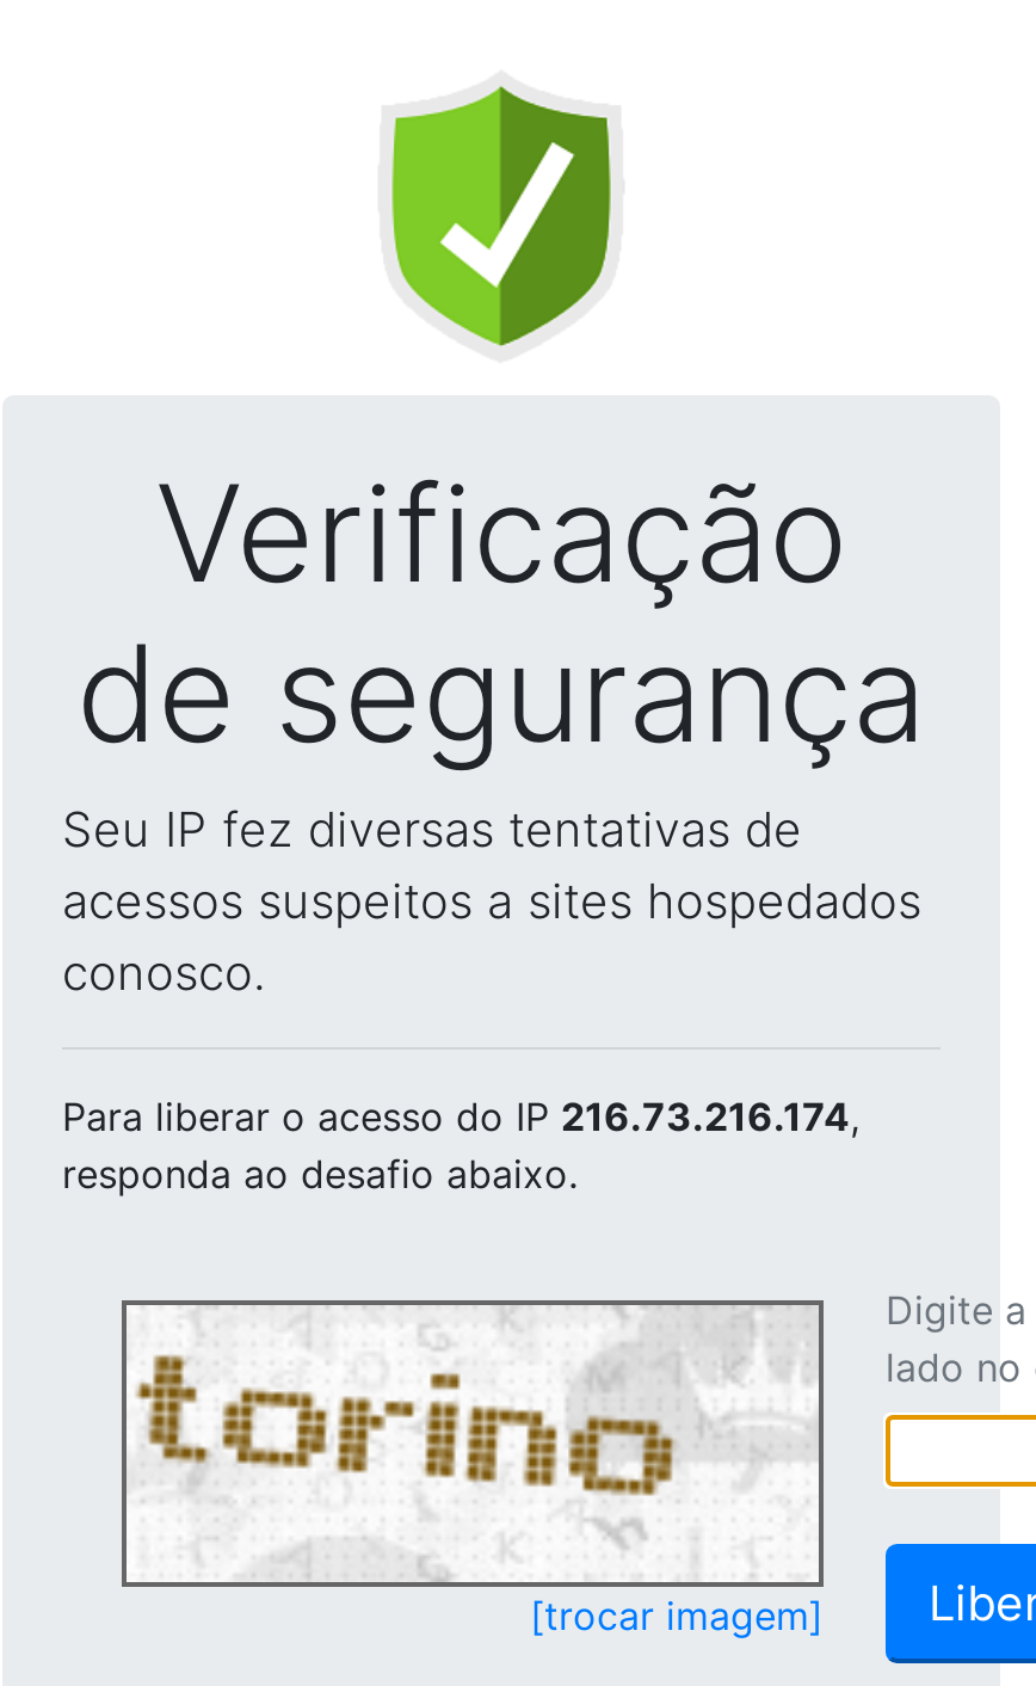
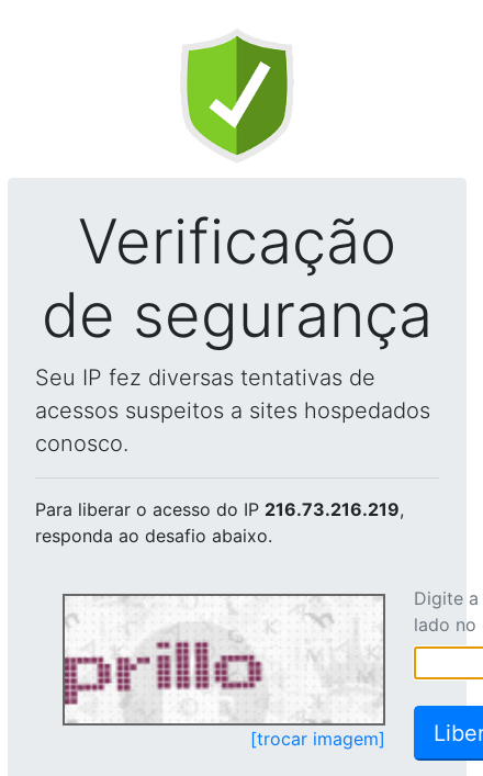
- Para liberar o acesso do IP 216.73.216.174,
+ Para liberar o acesso do IP 216.73.216.219,

- [image]
+ [image]
